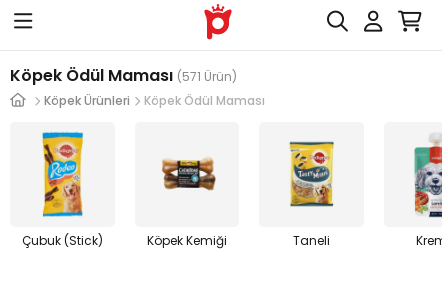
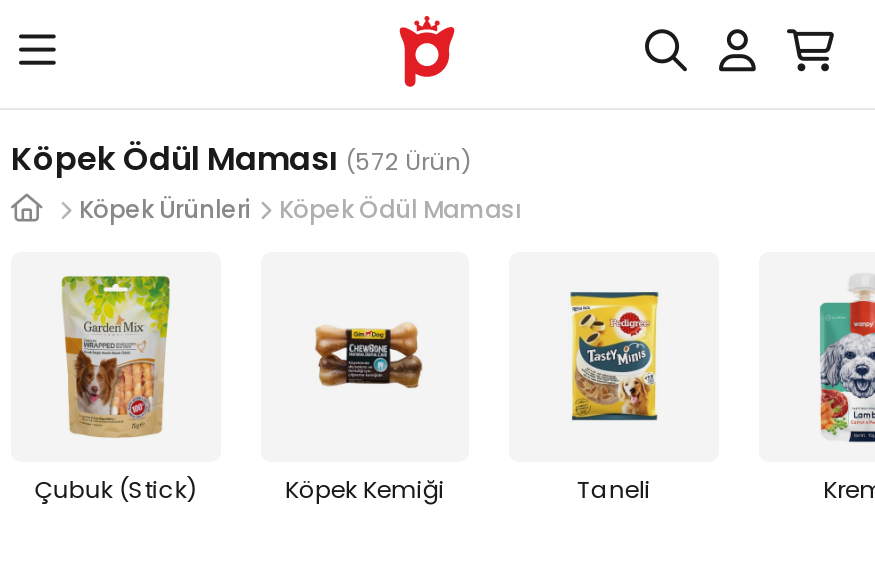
- Köpek Ödül Maması (571 Ürün)
+ Köpek Ödül Maması (572 Ürün)

- [image]
+ [image]
